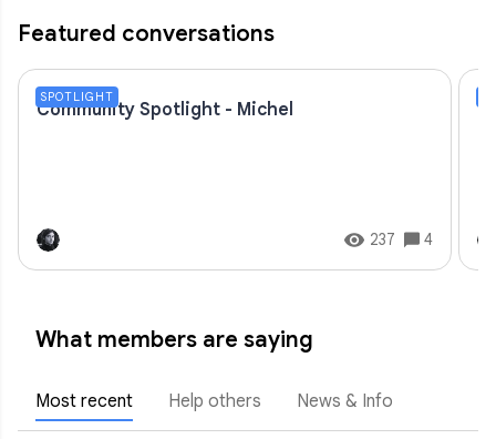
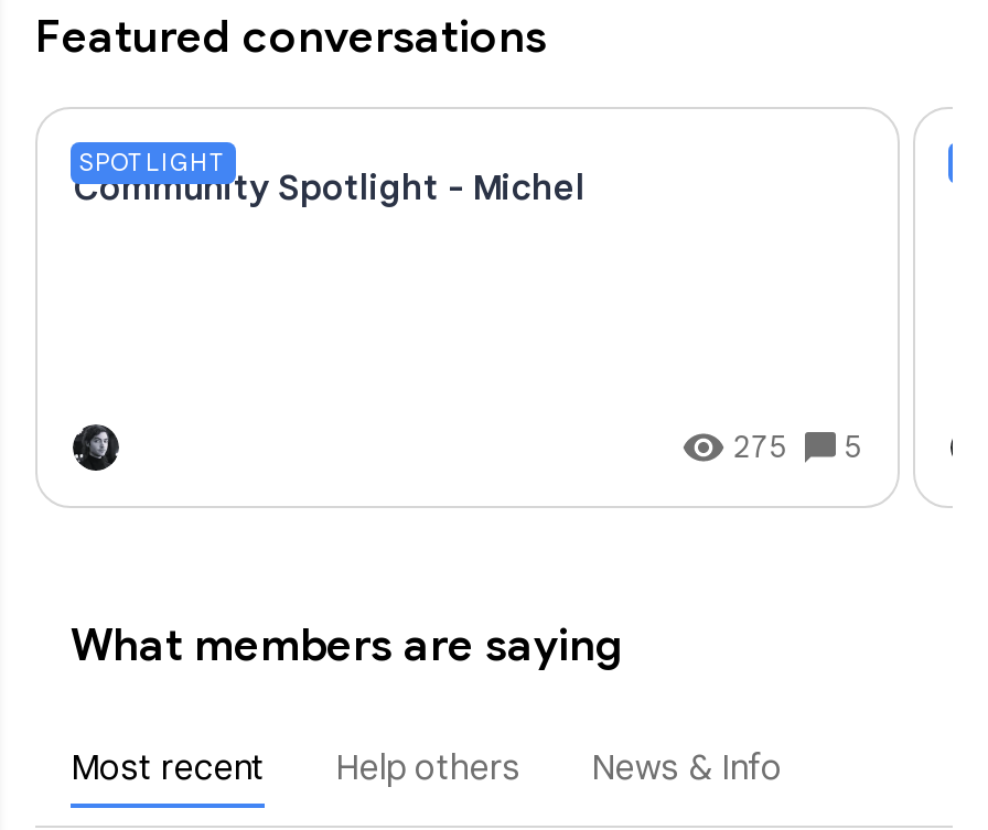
- 237
+ 275

- 4
+ 5
